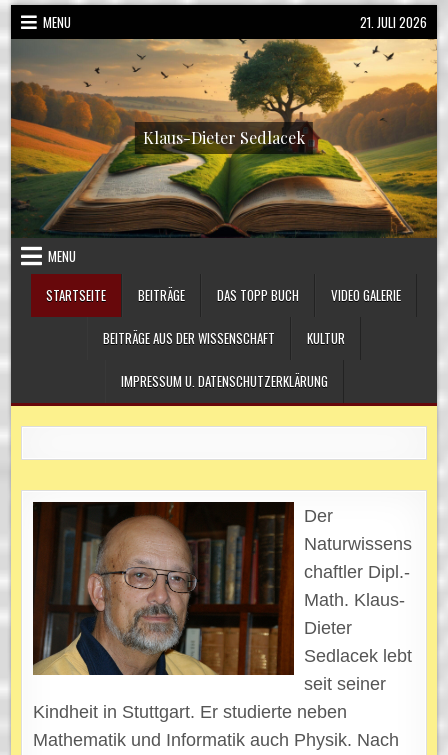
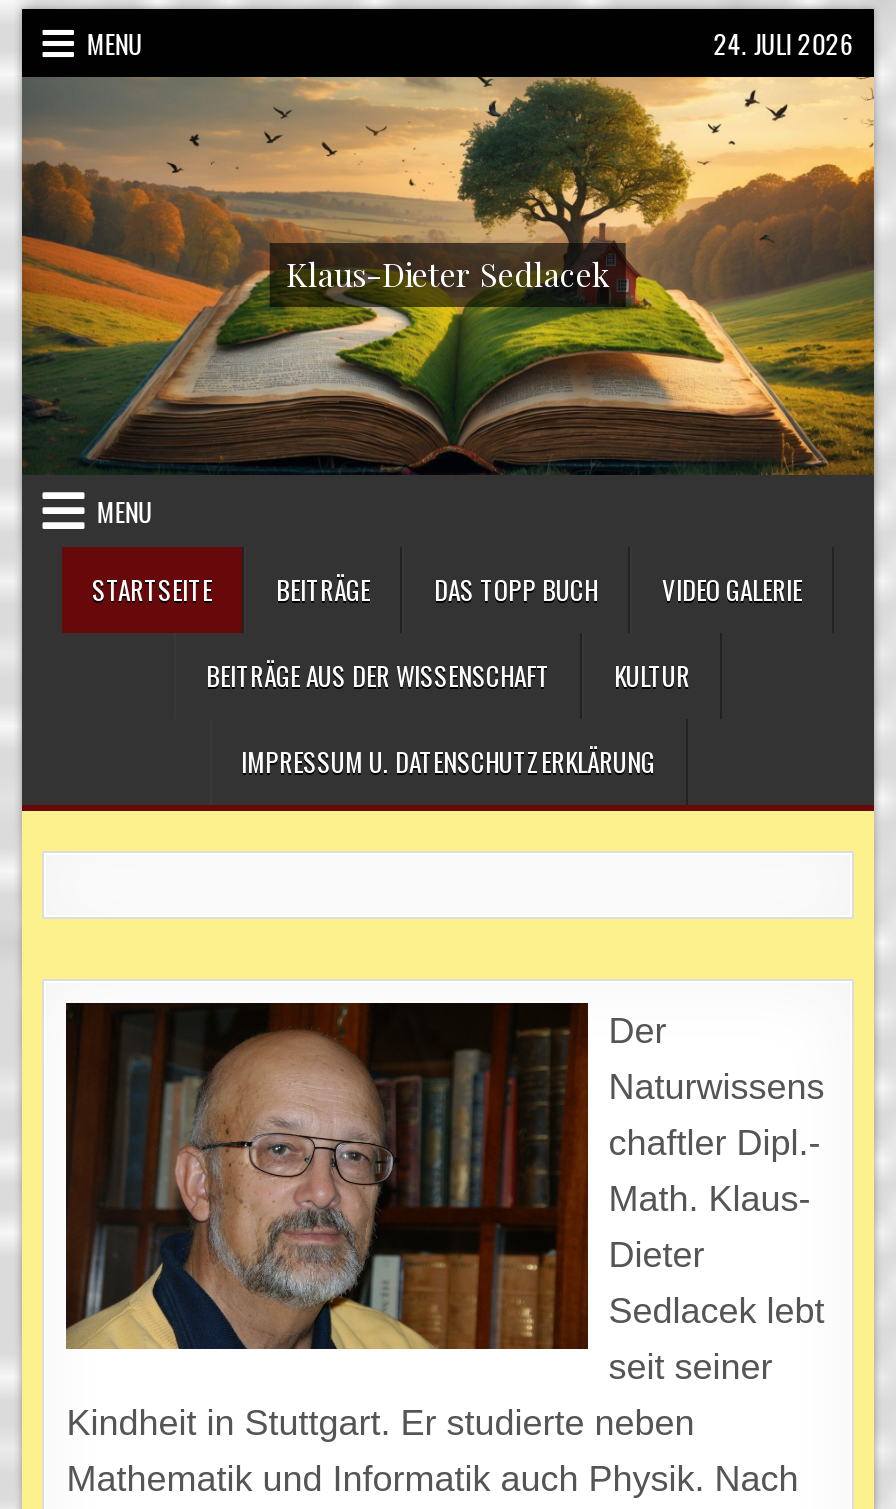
- 21. JULI 2026
+ 24. JULI 2026
